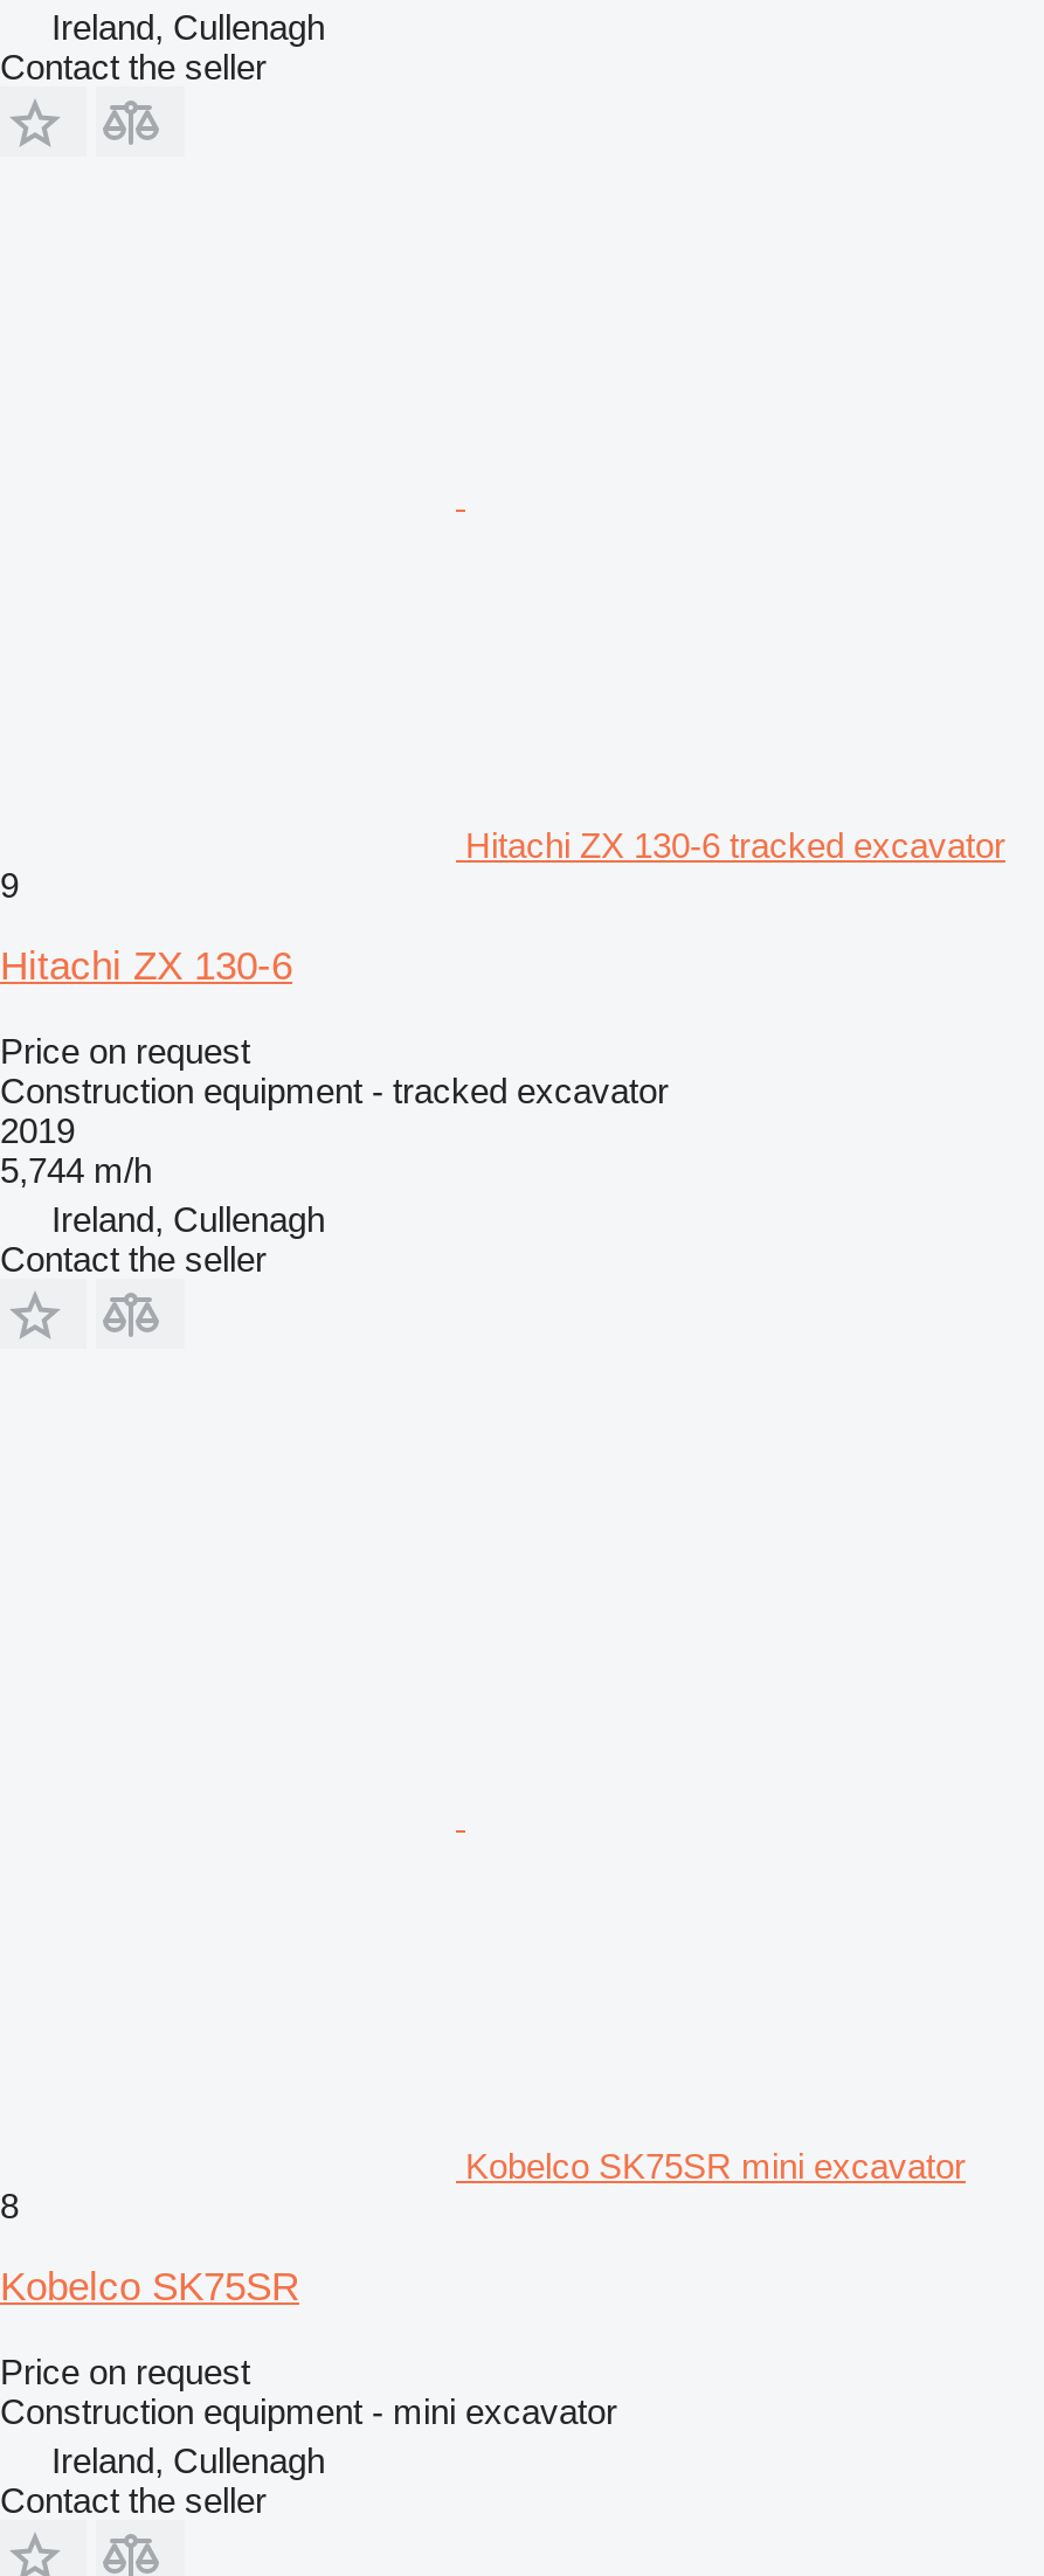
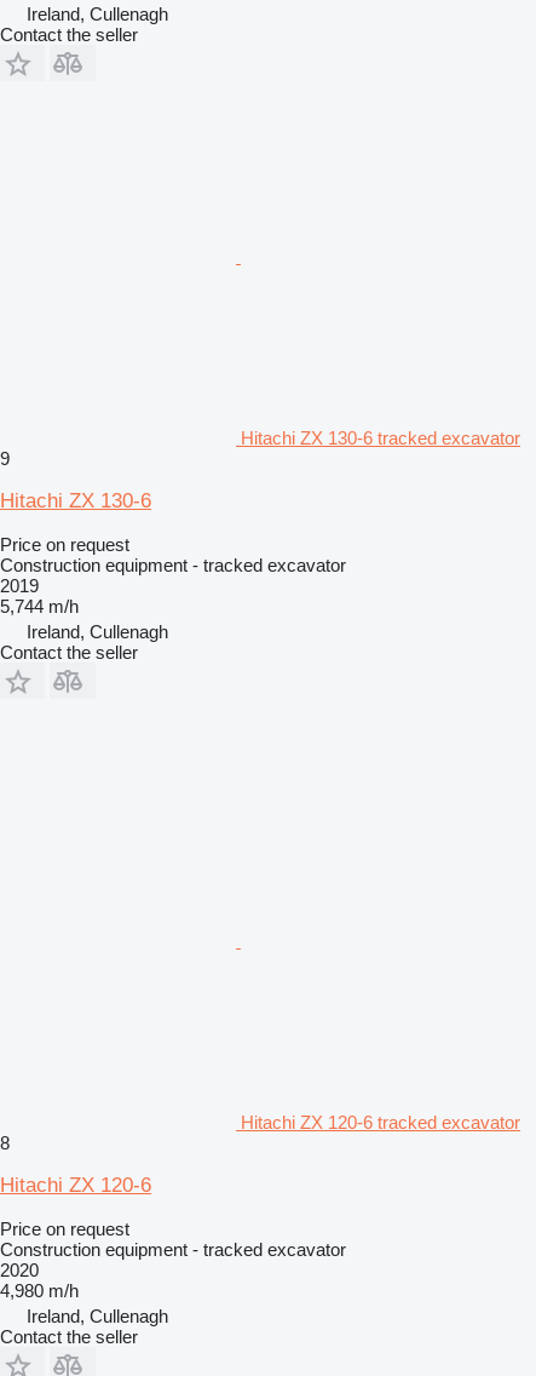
- Kobelco SK75SR mini excavator
+ Hitachi ZX 120-6 tracked excavator

- Kobelco SK75SR
+ Hitachi ZX 120-6

- Construction equipment - mini excavator
+ Construction equipment - tracked excavator
+ 2020
+ 4,980 m/h
